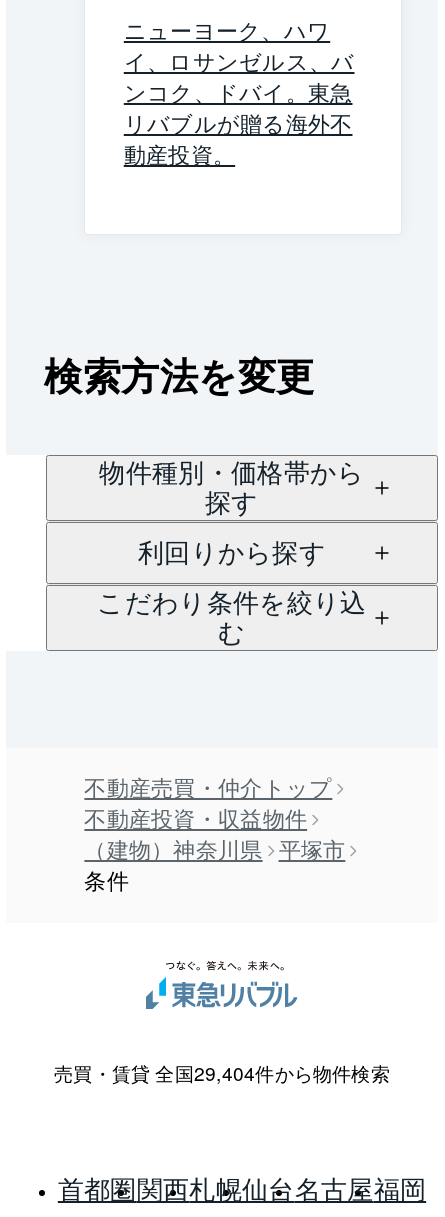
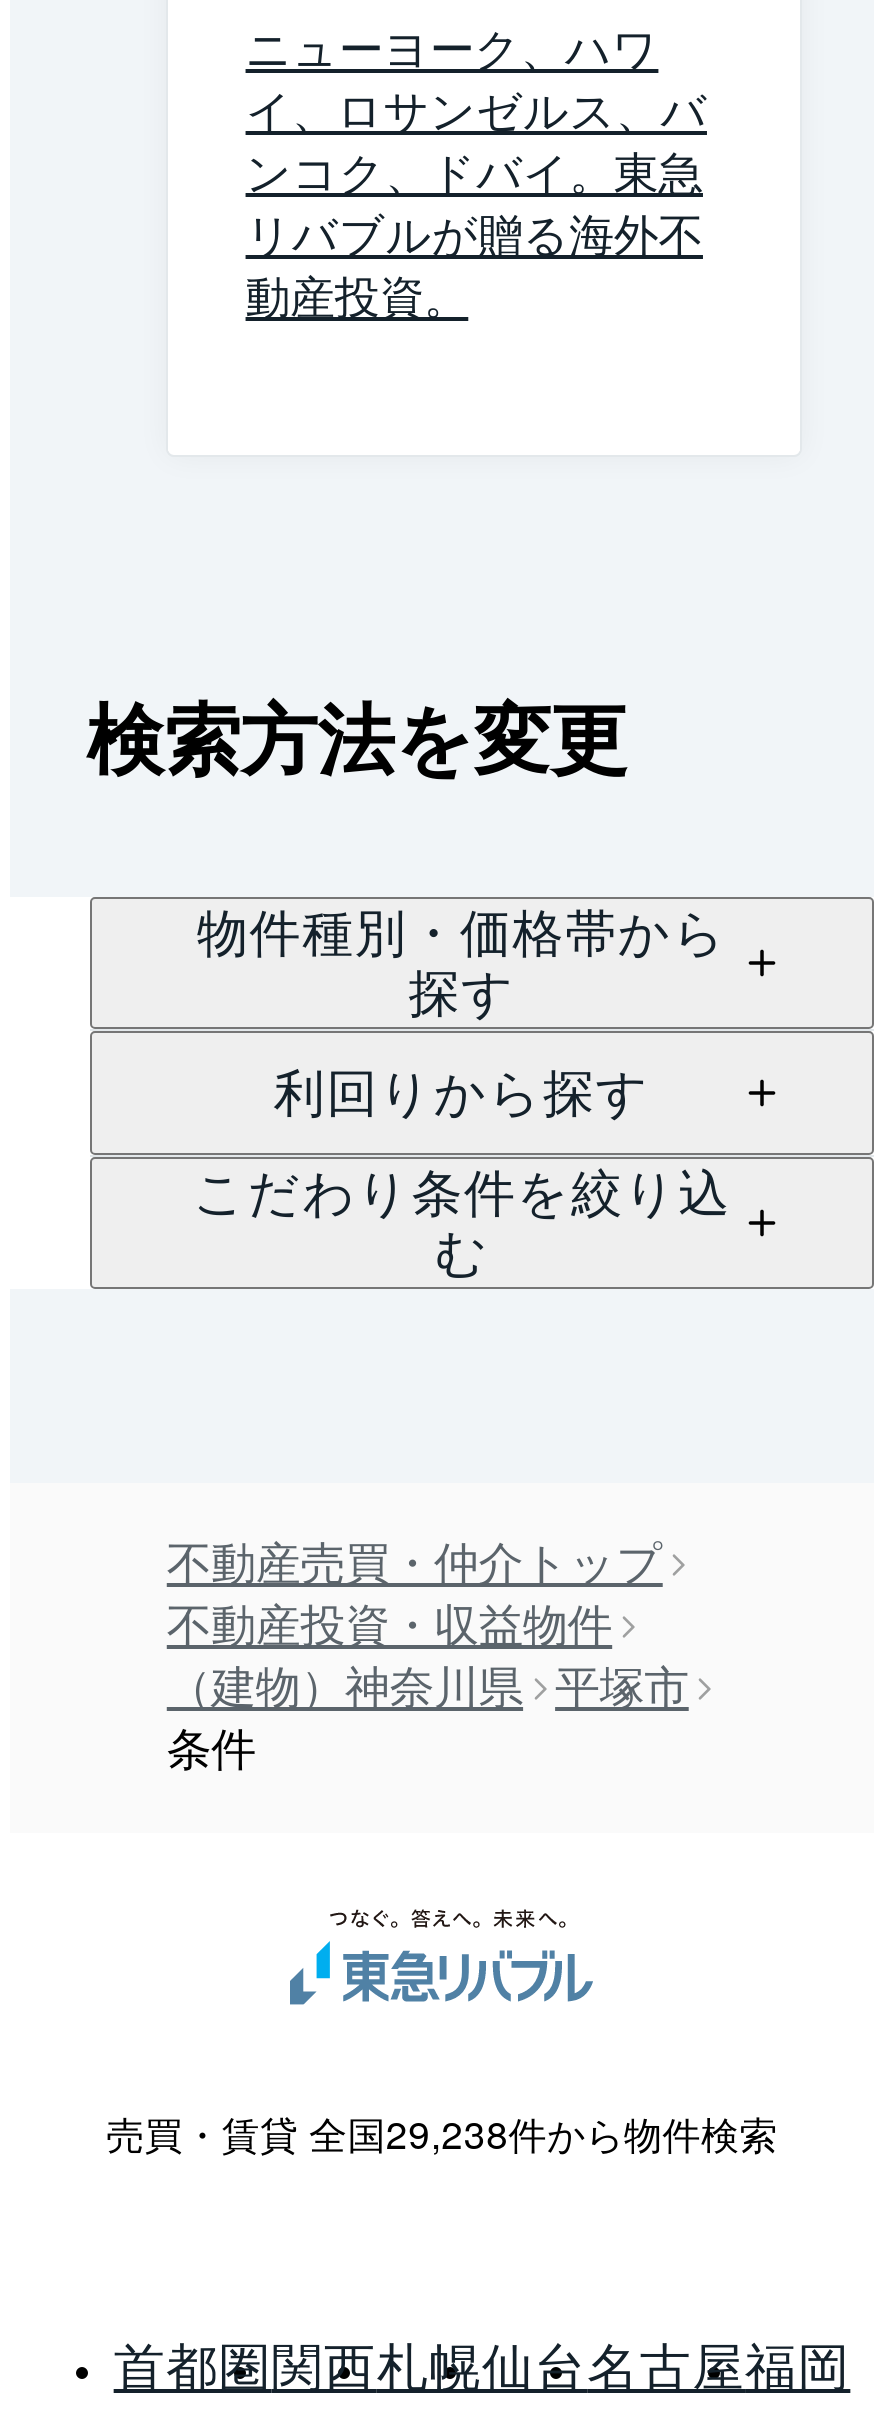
- 売買・賃貸 全国29,404件から物件検索
+ 売買・賃貸 全国29,238件から物件検索
